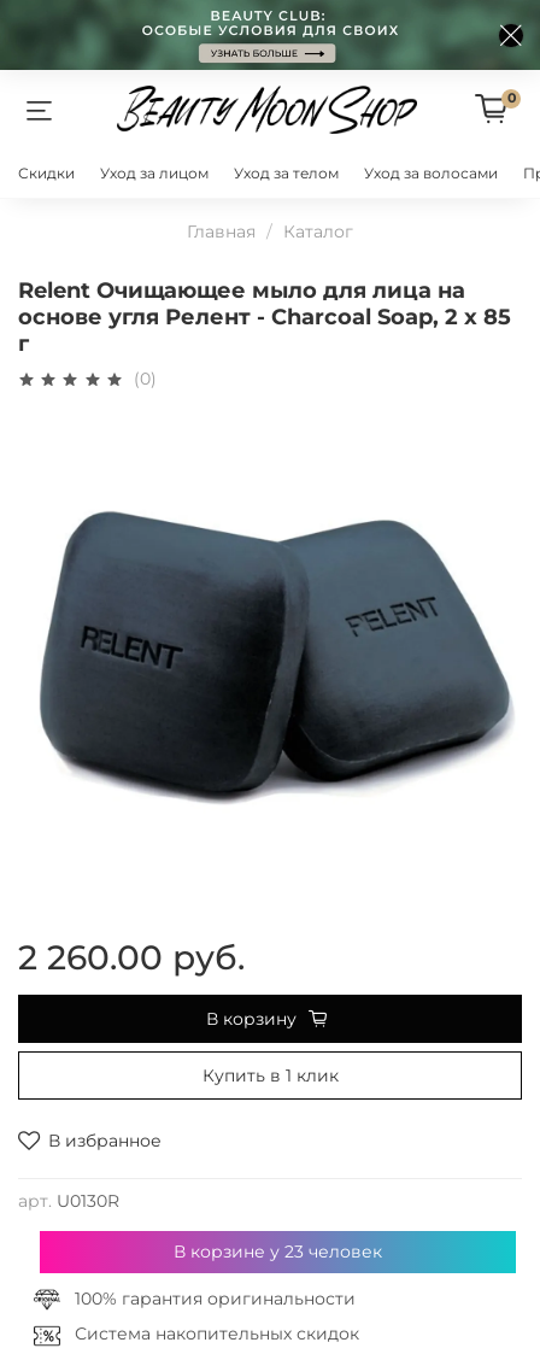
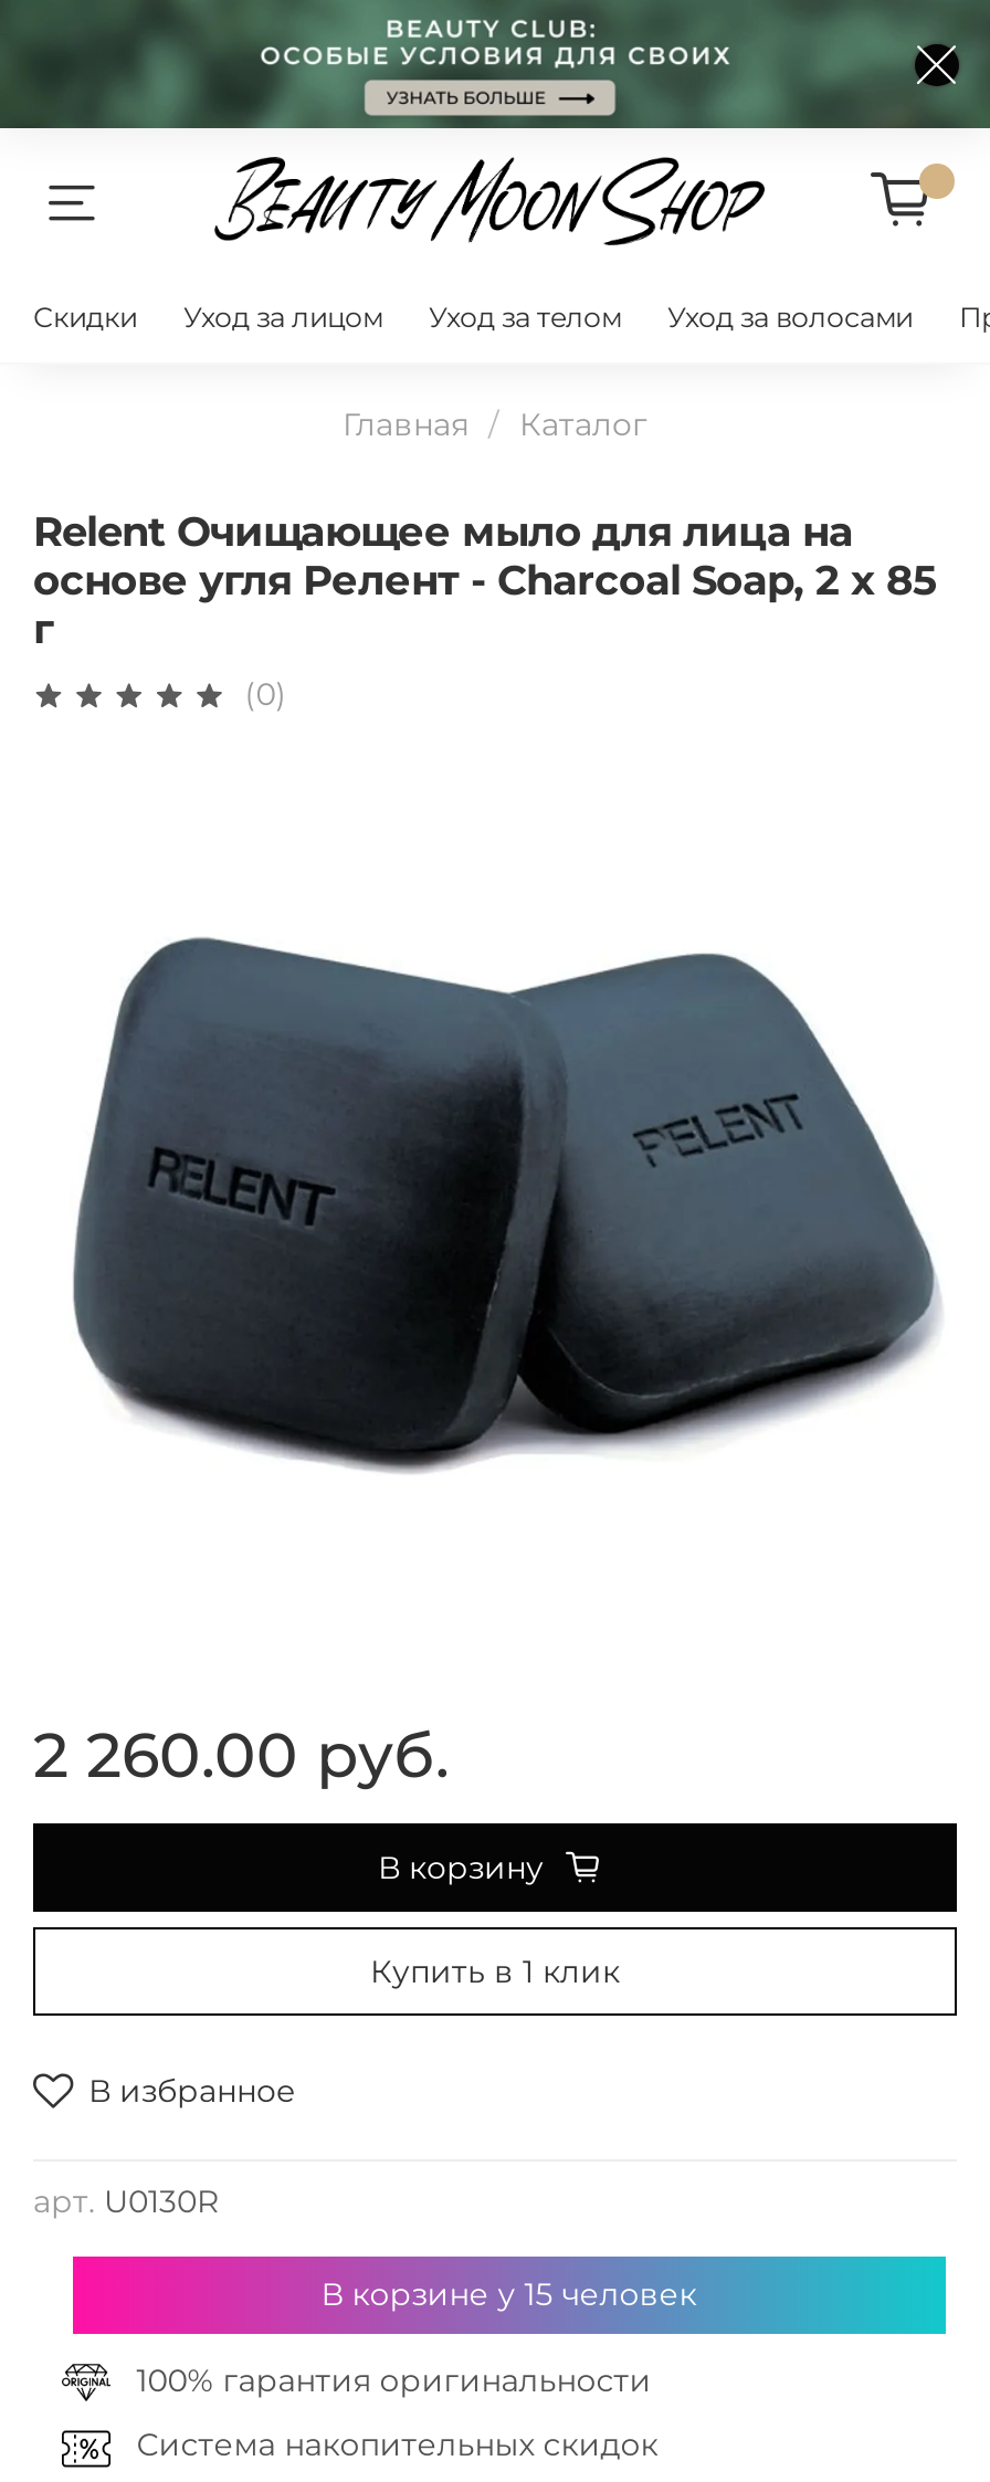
- 0

- В корзине у 23 человек
+ В корзине у 15 человек
